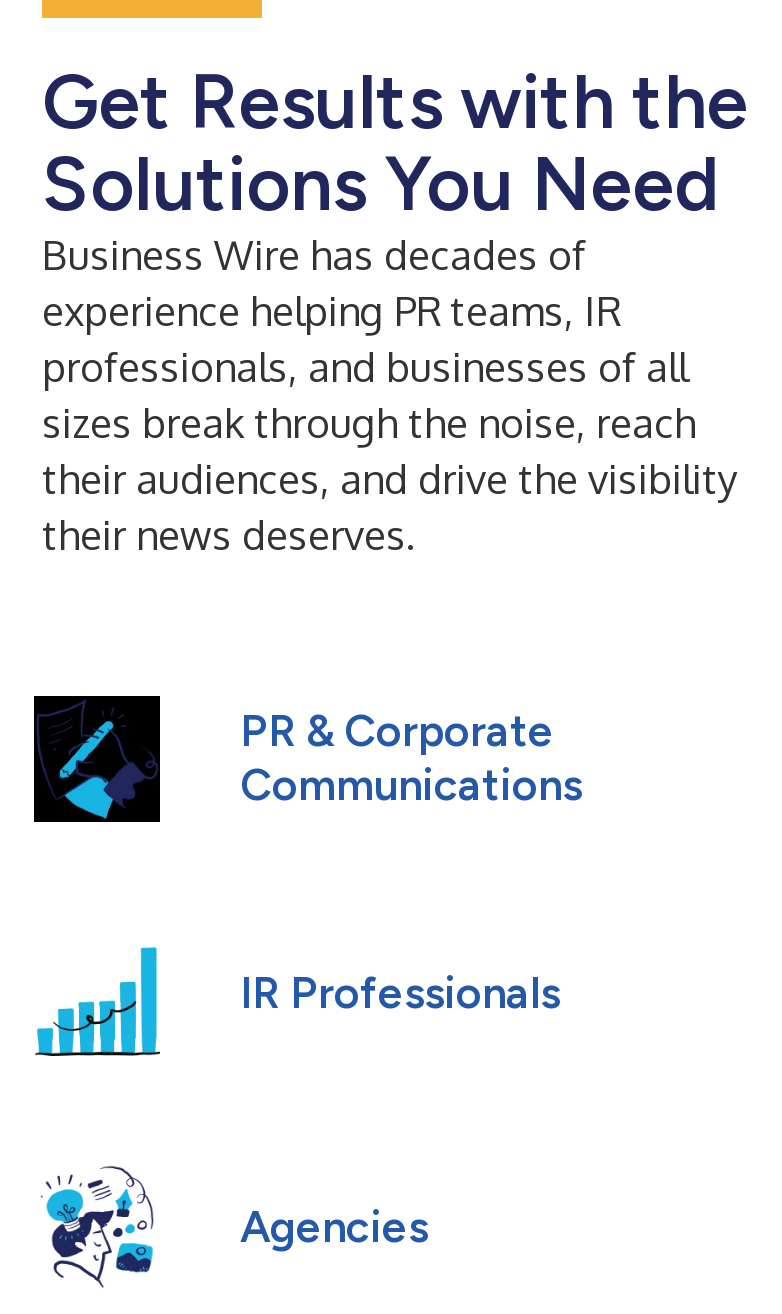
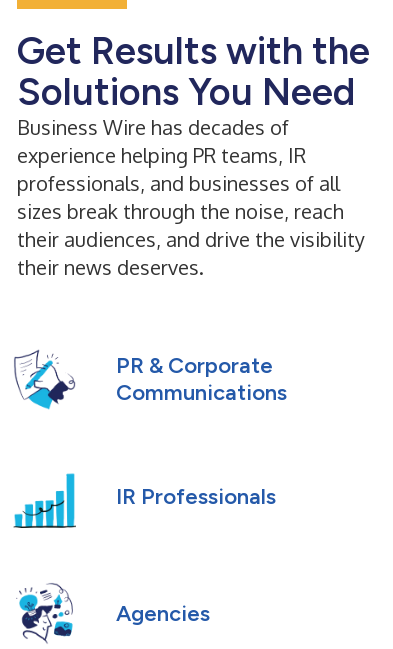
- [image]
+ [image]
